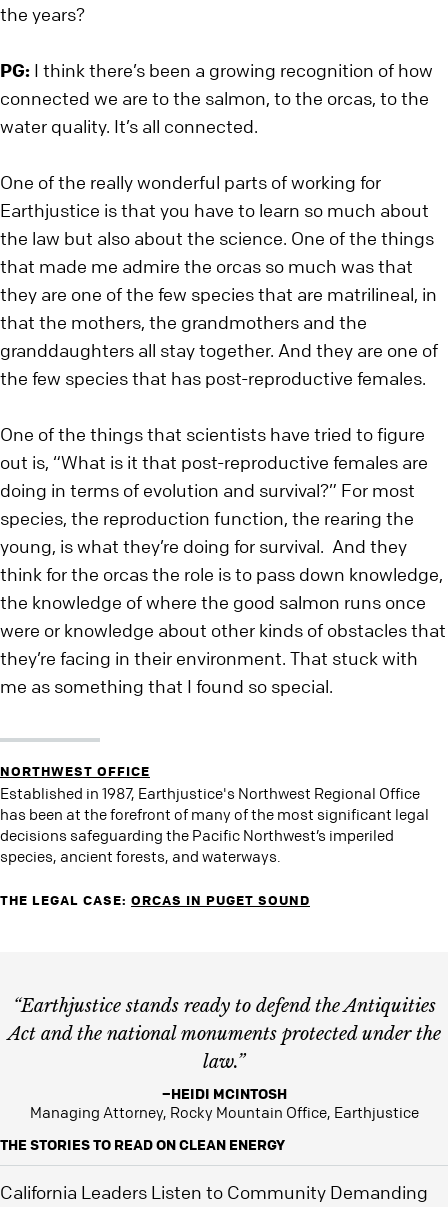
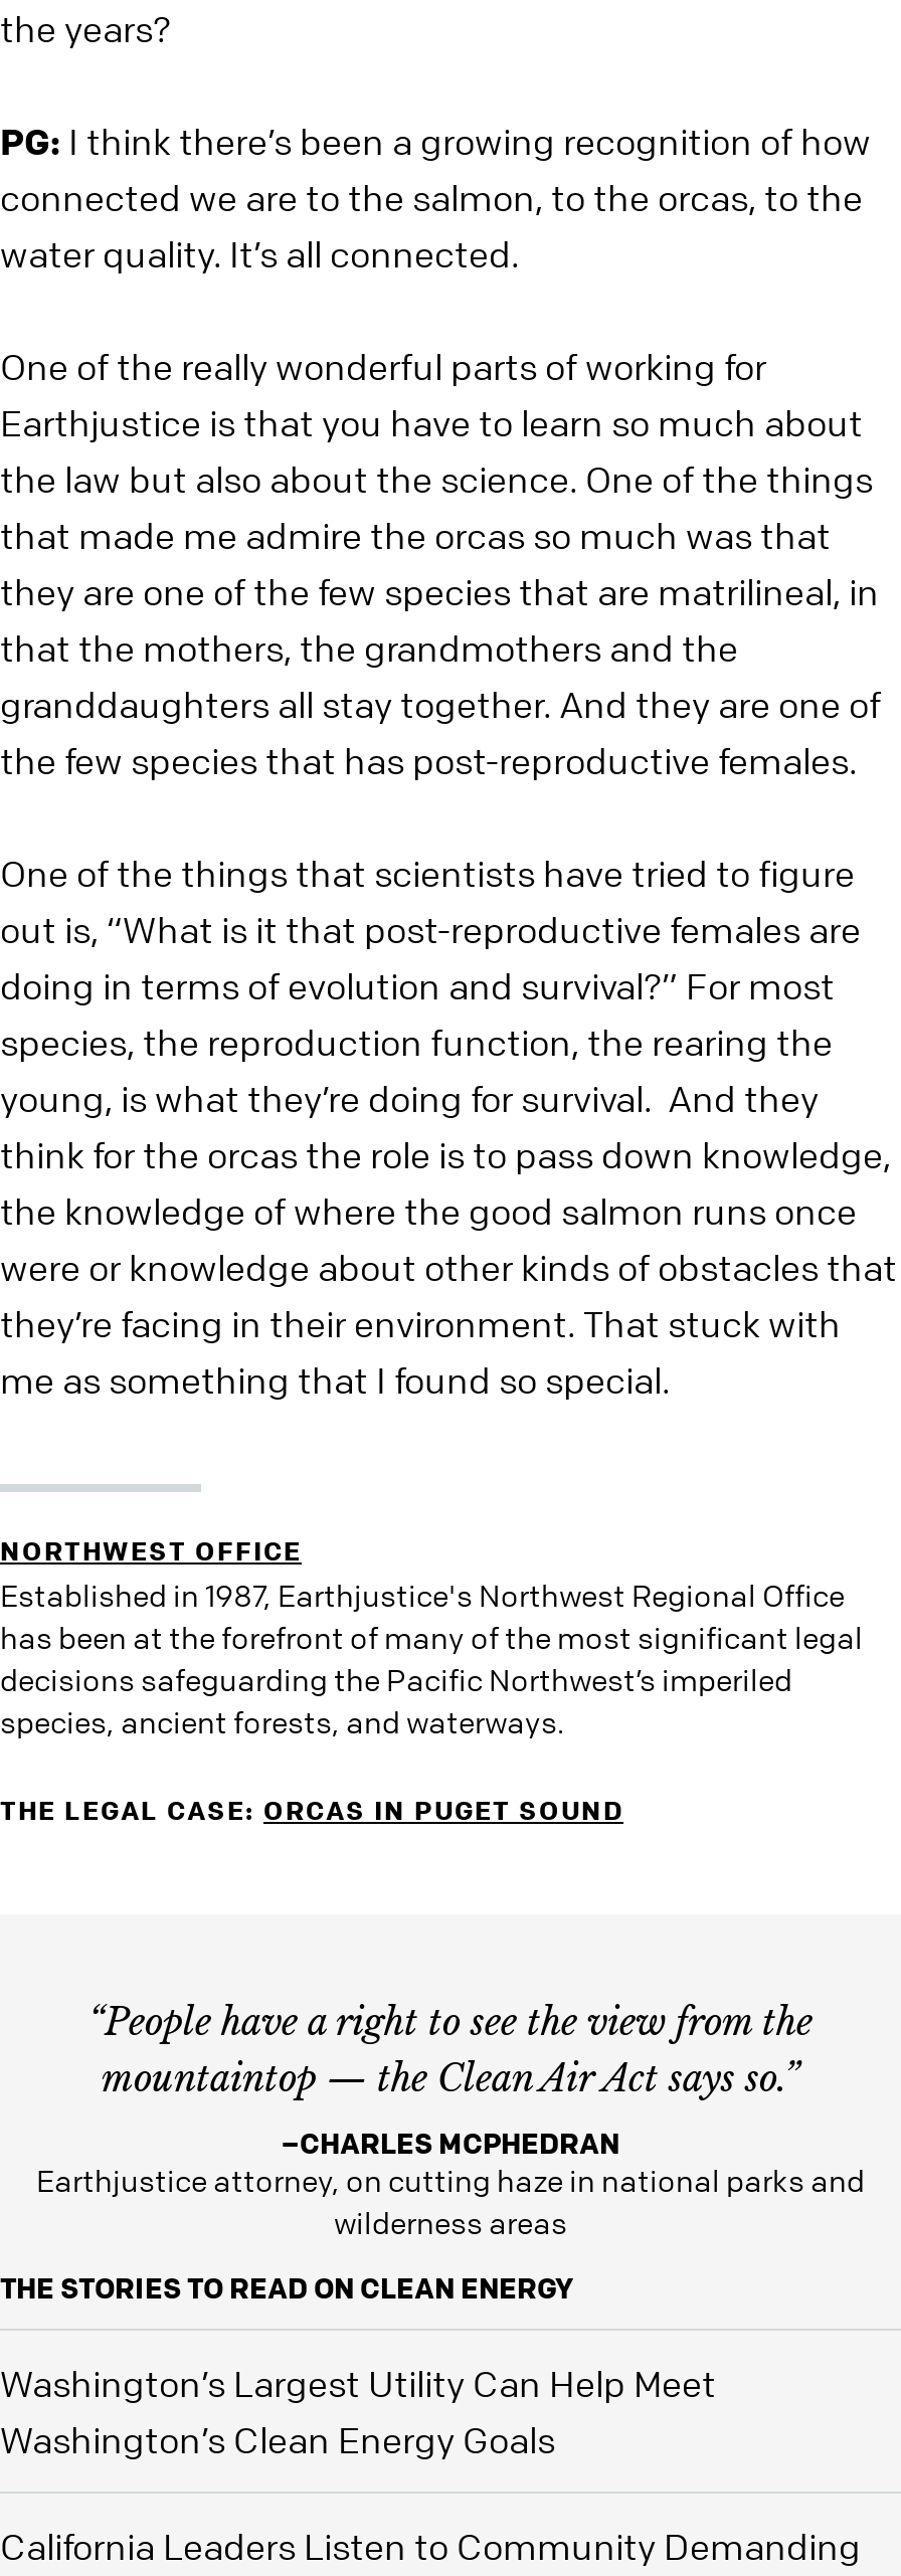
- “Earthjustice stands ready to defend the Antiquities
- Act and the national monuments protected under the
- law.”
+ “People have a right to see the view from the
+ mountaintop — the Clean Air Act says so.”

- –HEIDI MCINTOSH
- Managing Attorney, Rocky Mountain Office, Earthjustice
+ –CHARLES MCPHEDRAN
+ Earthjustice attorney, on cutting haze in national parks and
+ wilderness areas

+ Washington’s Largest Utility Can Help Meet
+ Washington’s Clean Energy Goals
